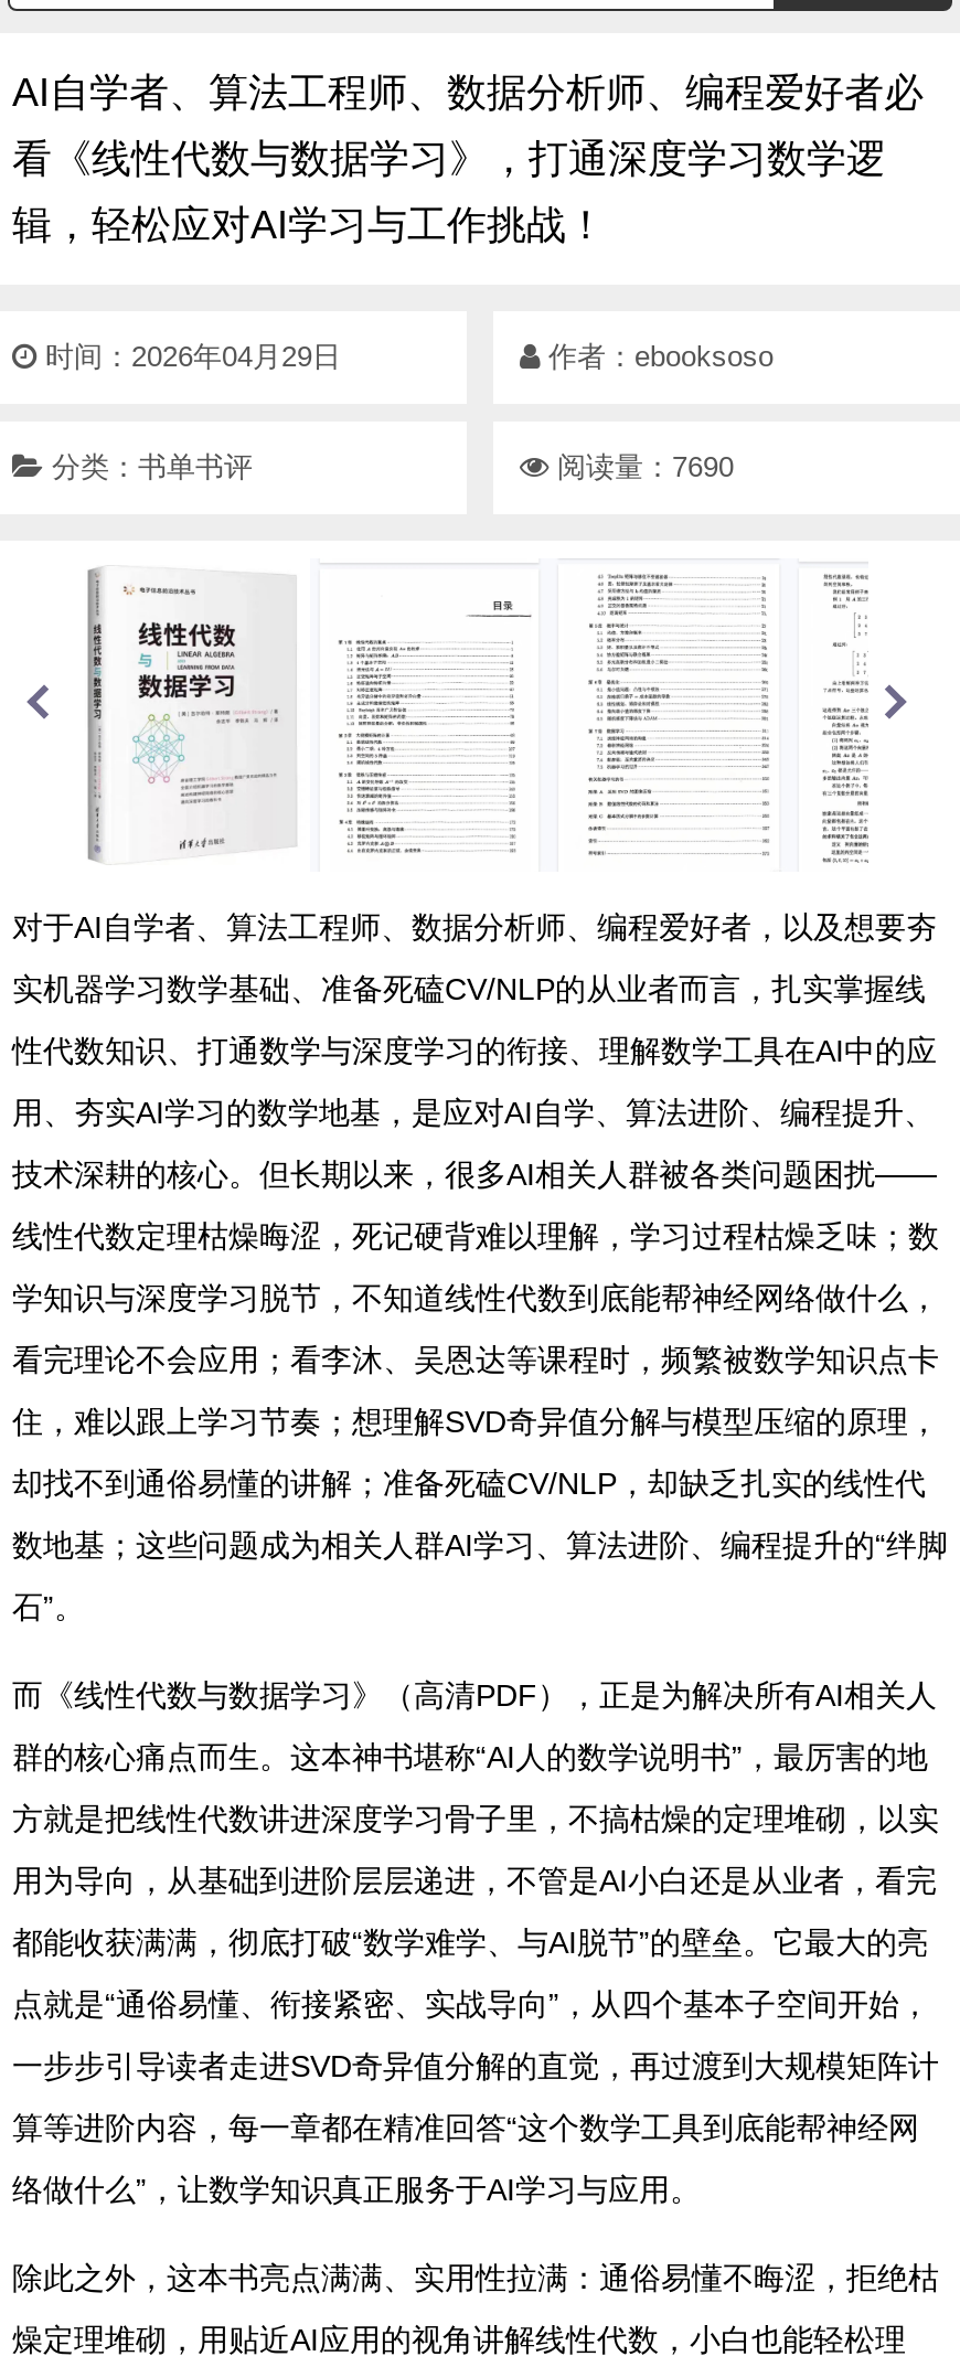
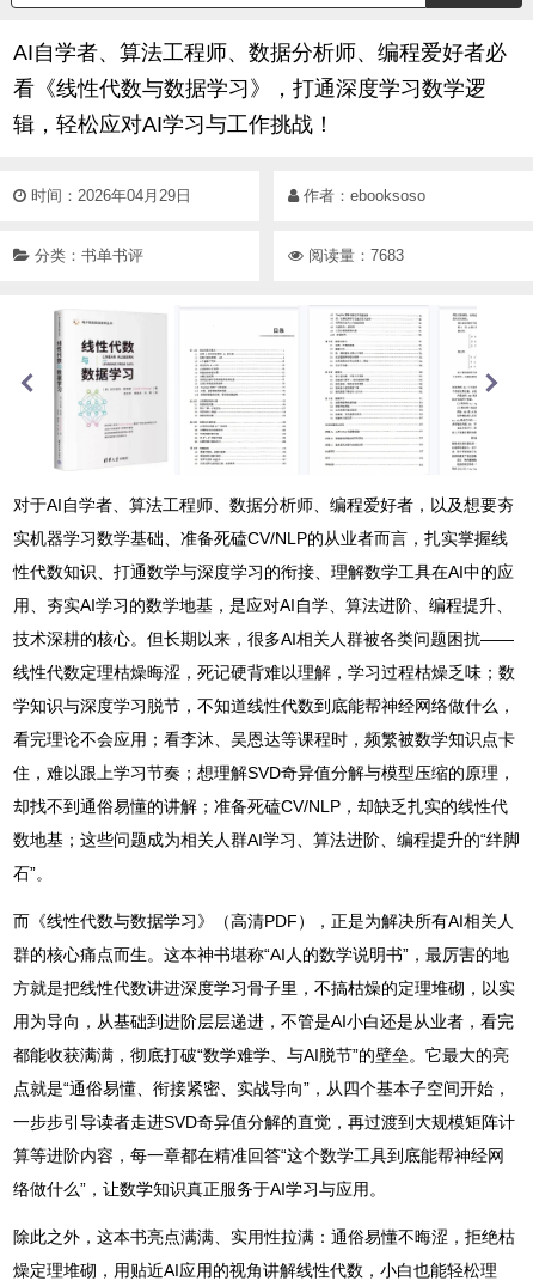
- 阅读量：7690
+ 阅读量：7683
